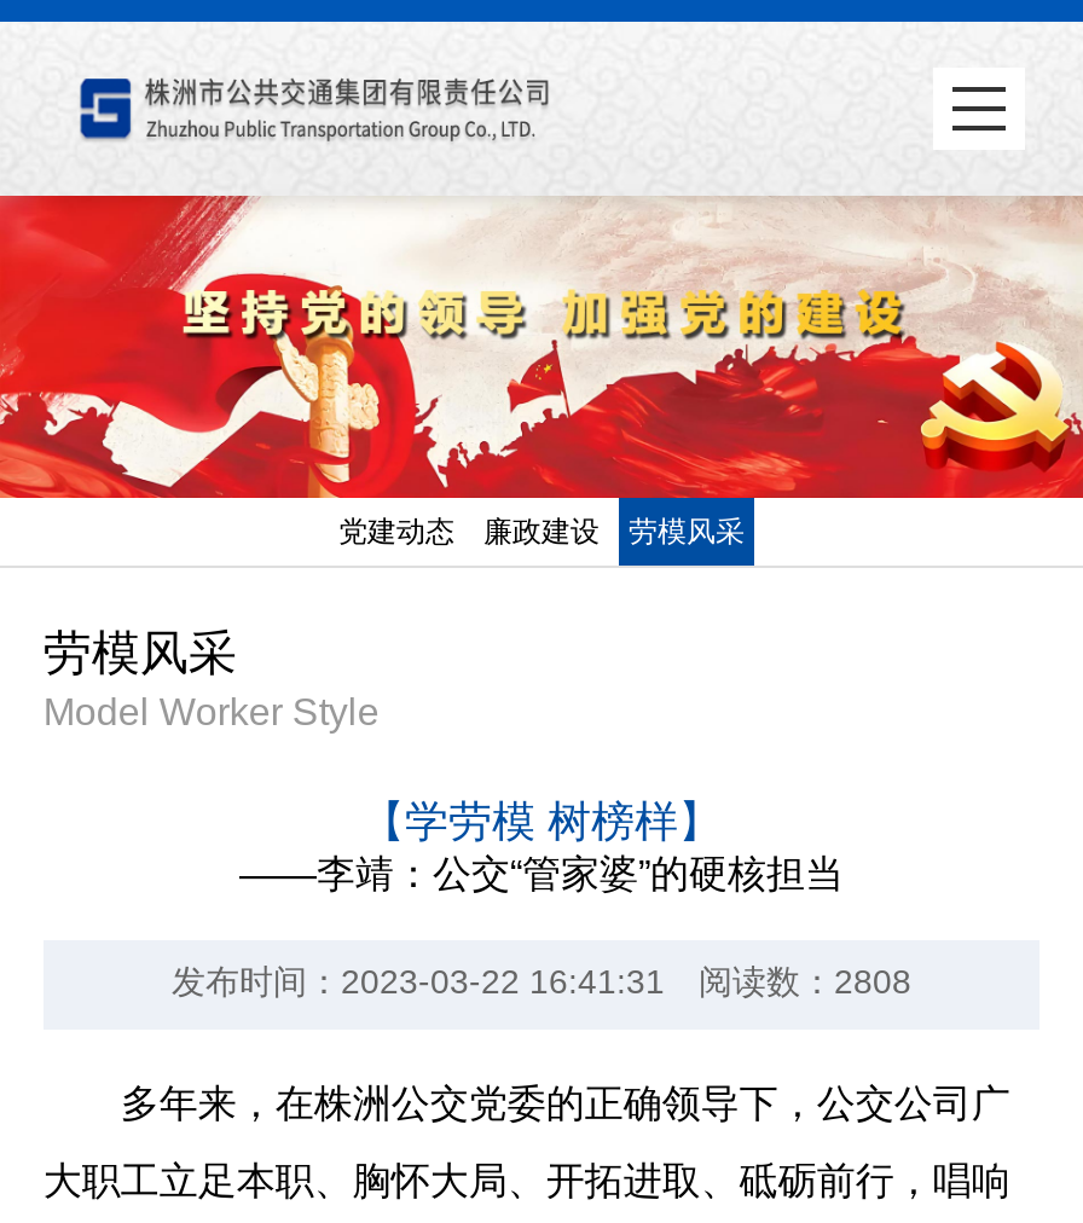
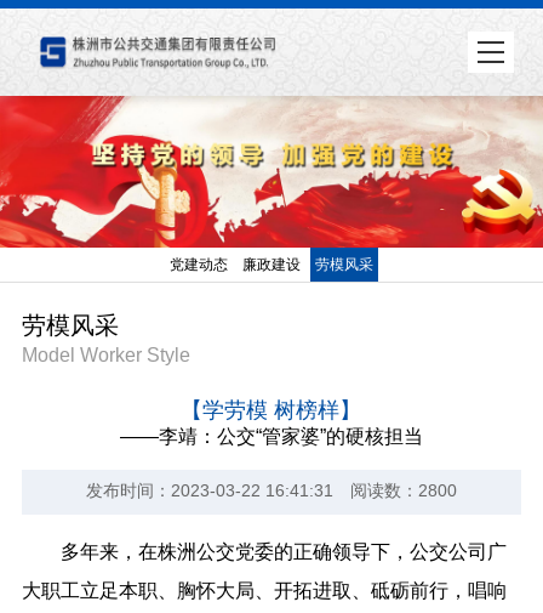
- 发布时间：2023-03-22 16:41:31 阅读数：2808
+ 发布时间：2023-03-22 16:41:31 阅读数：2800
